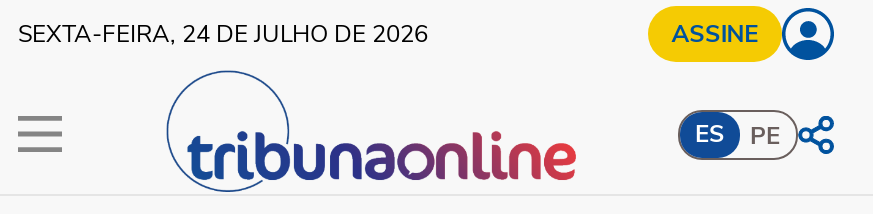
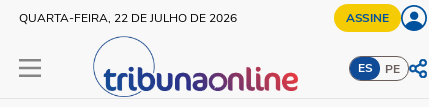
- SEXTA-FEIRA, 24 DE JULHO DE 2026
+ QUARTA-FEIRA, 22 DE JULHO DE 2026
